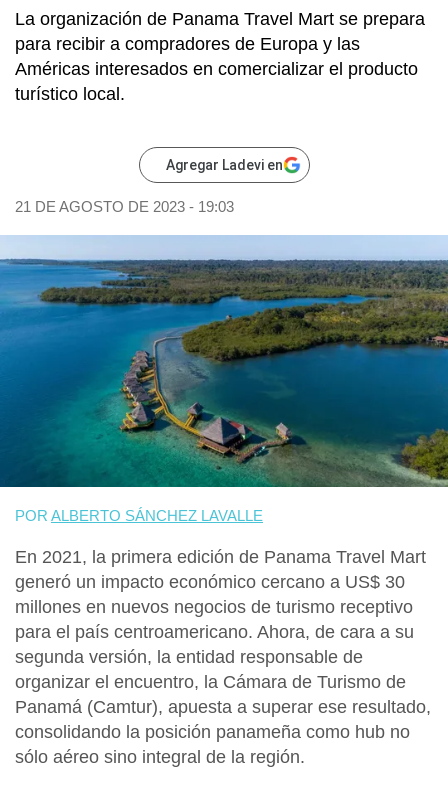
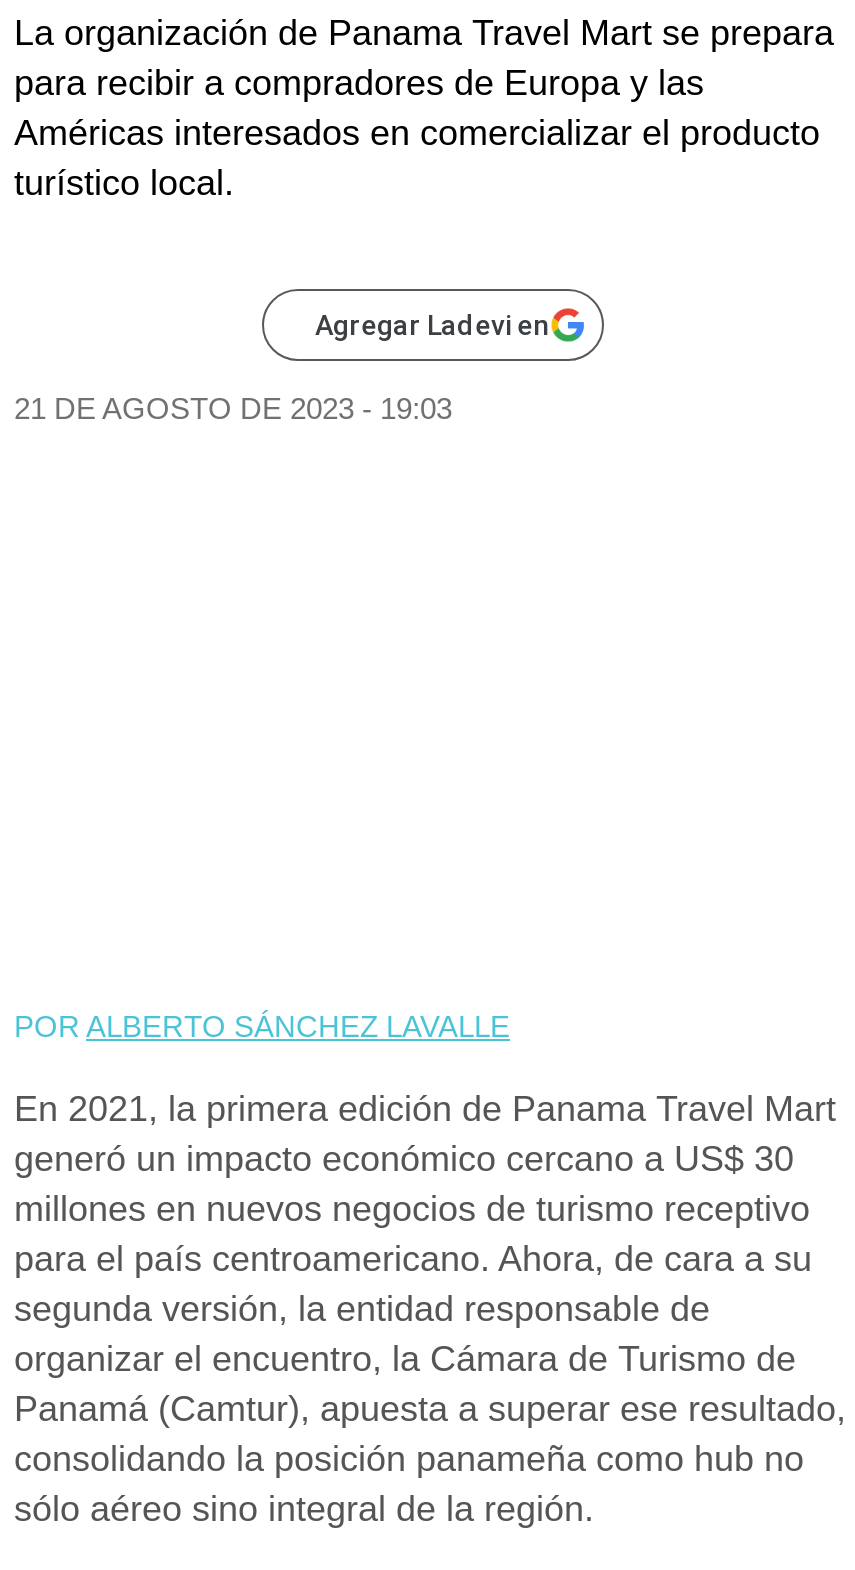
- [image]
